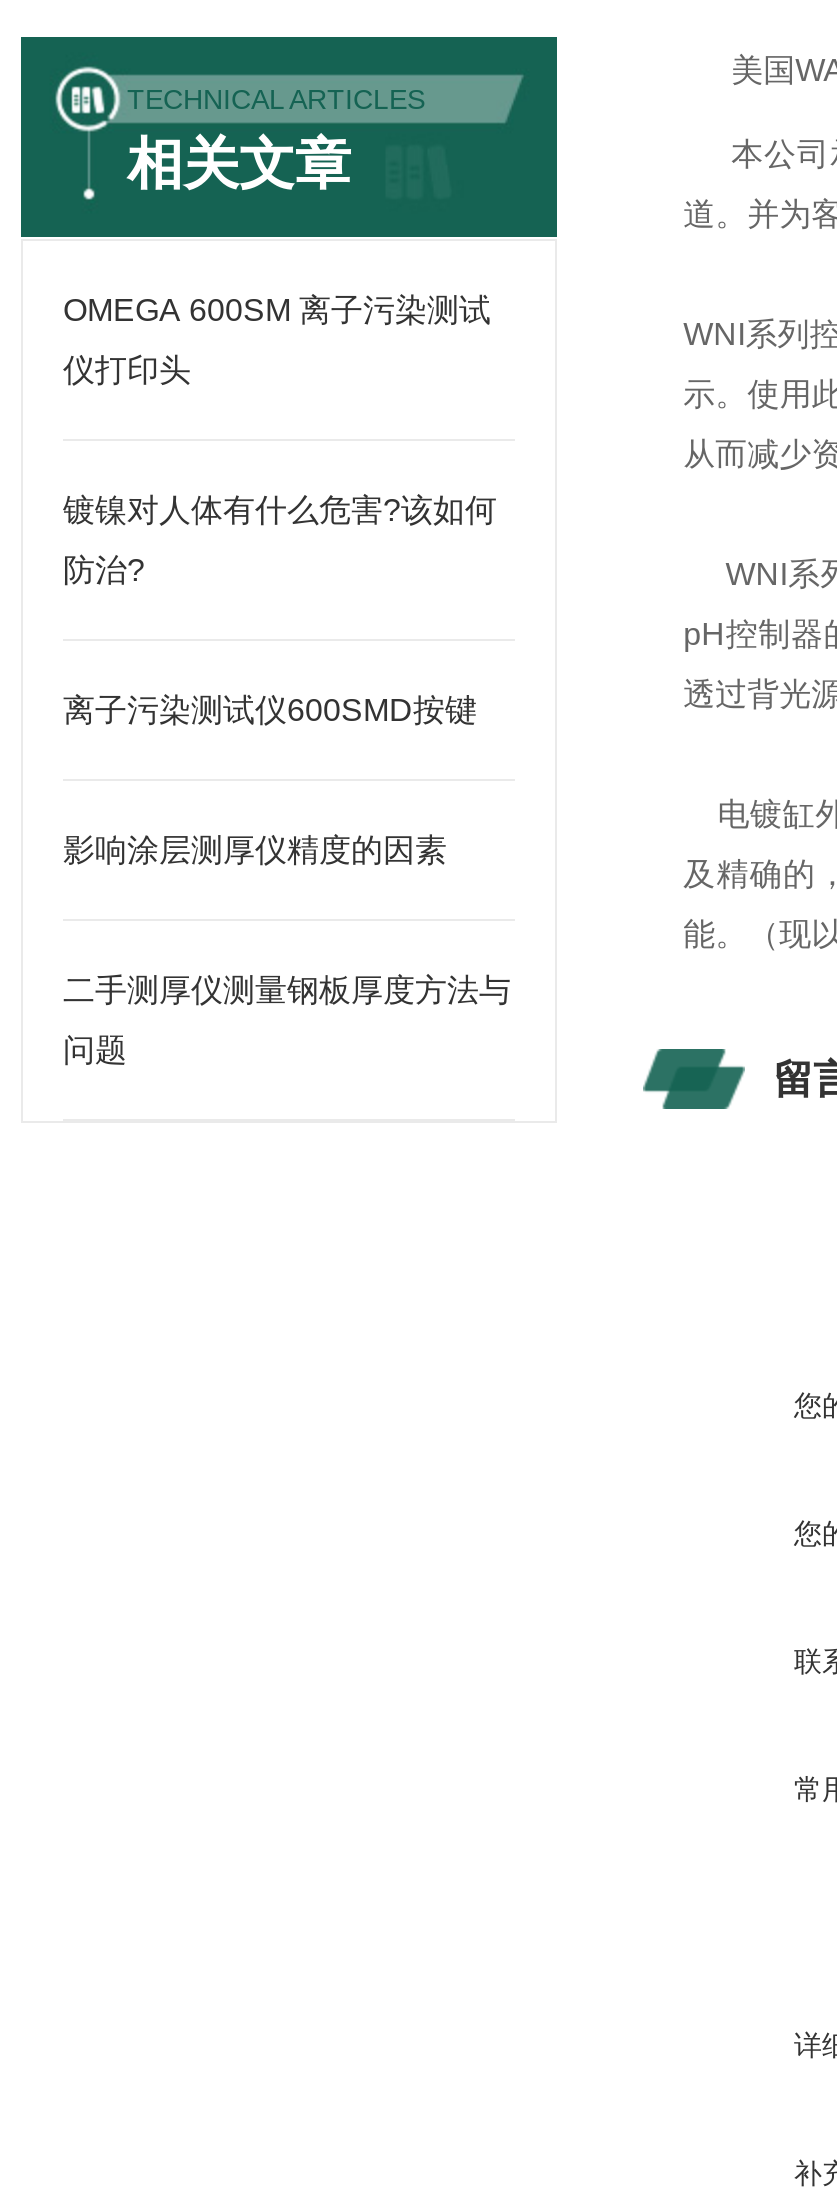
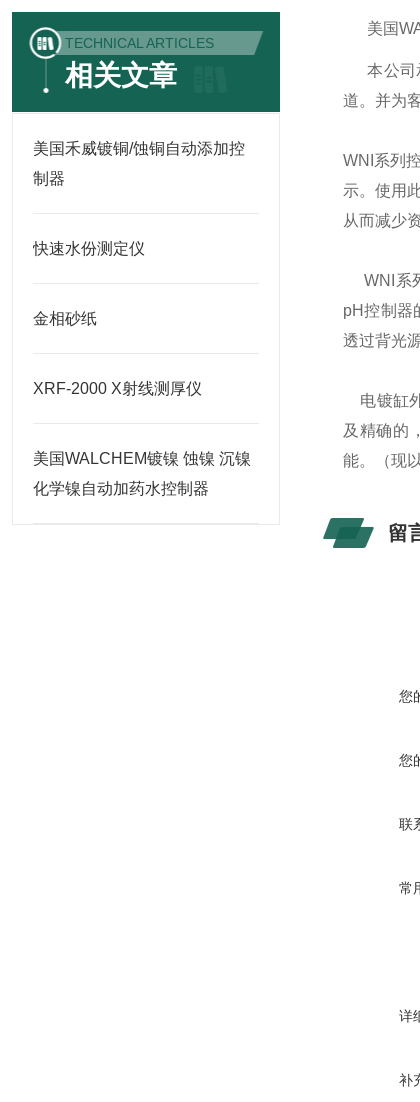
- OMEGA 600SM 离子污染测试
- 仪打印头
+ 美国禾威镀铜/蚀铜自动添加控
+ 制器

- 镀镍对人体有什么危害?该如何
- 防治?
+ 快速水份测定仪

- 离子污染测试仪600SMD按键
+ 金相砂纸

- 影响涂层测厚仪精度的因素
+ XRF-2000 X射线测厚仪

- 二手测厚仪测量钢板厚度方法与
- 问题
+ 美国WALCHEM镀镍 蚀镍 沉镍
+ 化学镍自动加药水控制器
